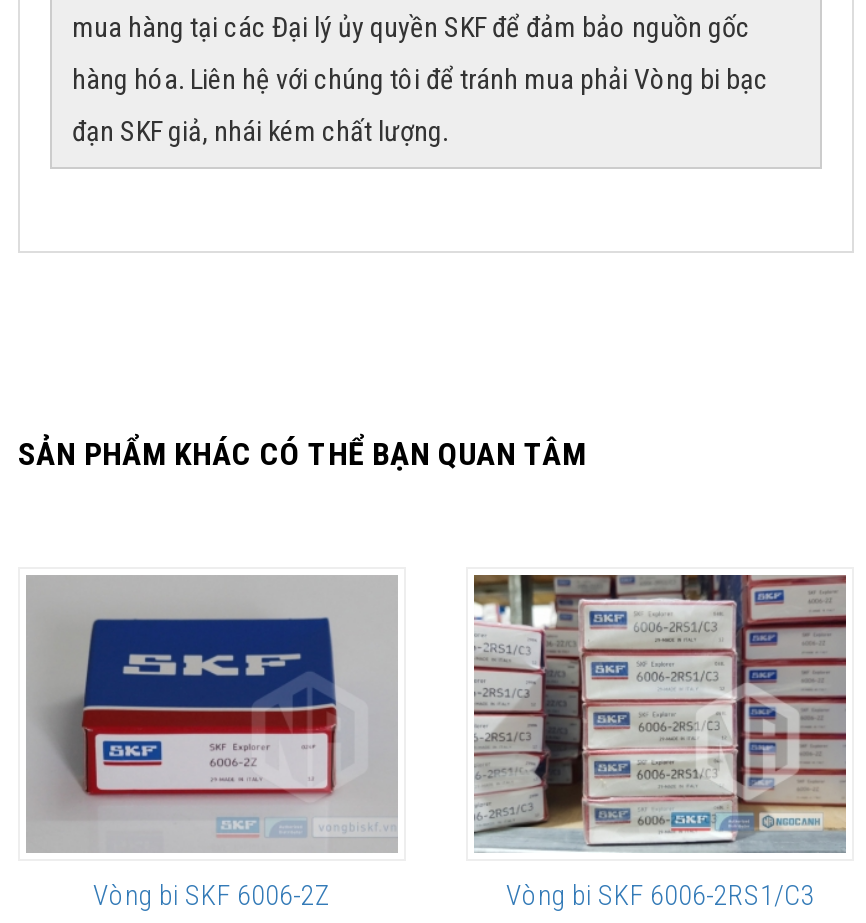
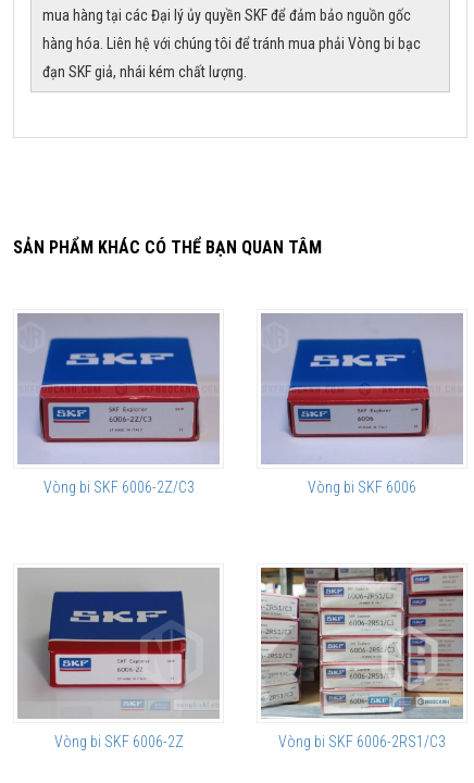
+ [image]

+ [image]
+ Vòng bi SKF 6006-2Z/C3
+ Vòng bi SKF 6006
